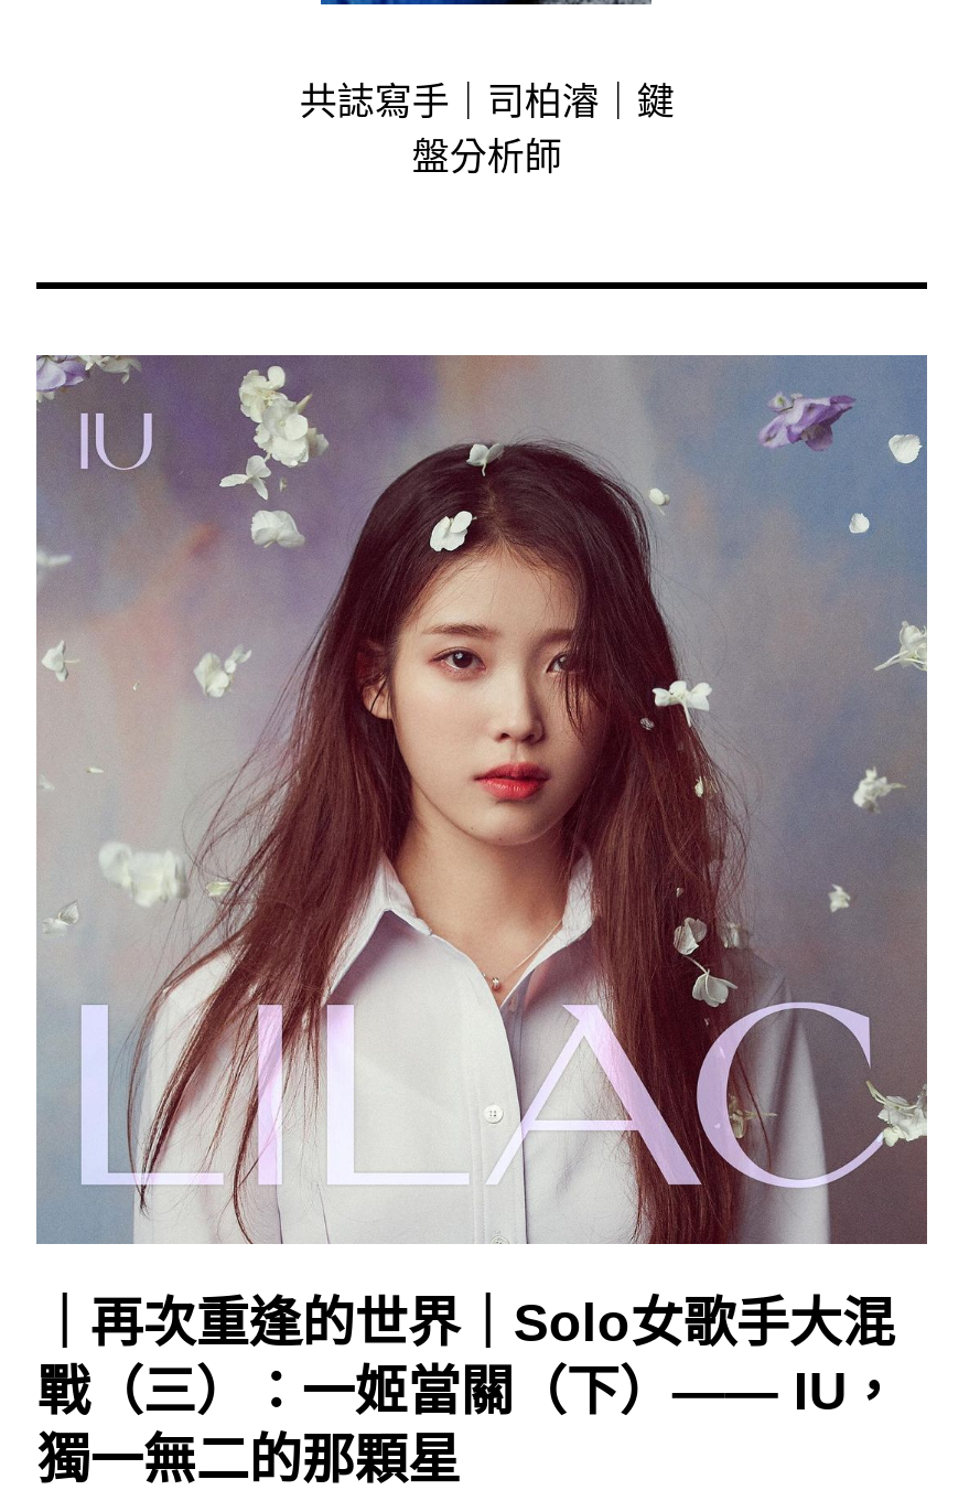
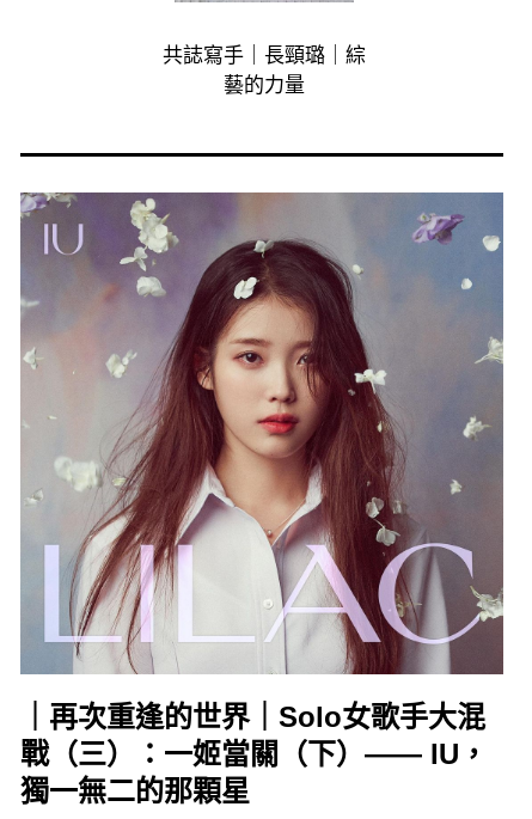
- 共誌寫手｜司柏濬｜鍵
- 盤分析師
+ 共誌寫手｜長頸璐｜綜
+ 藝的力量
